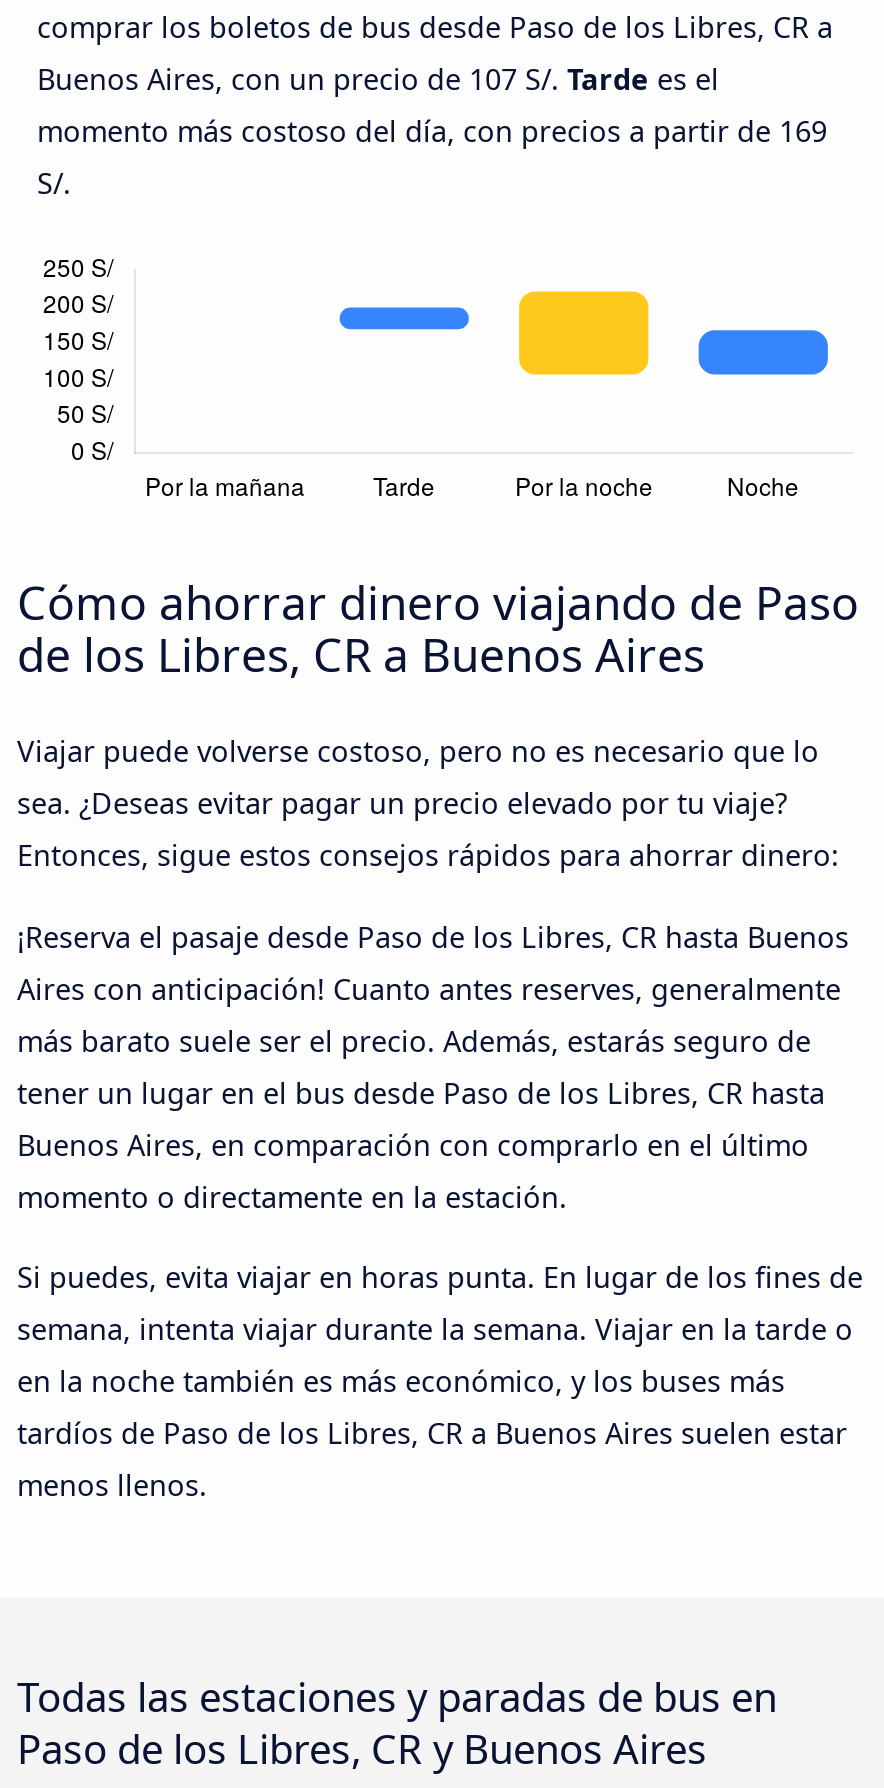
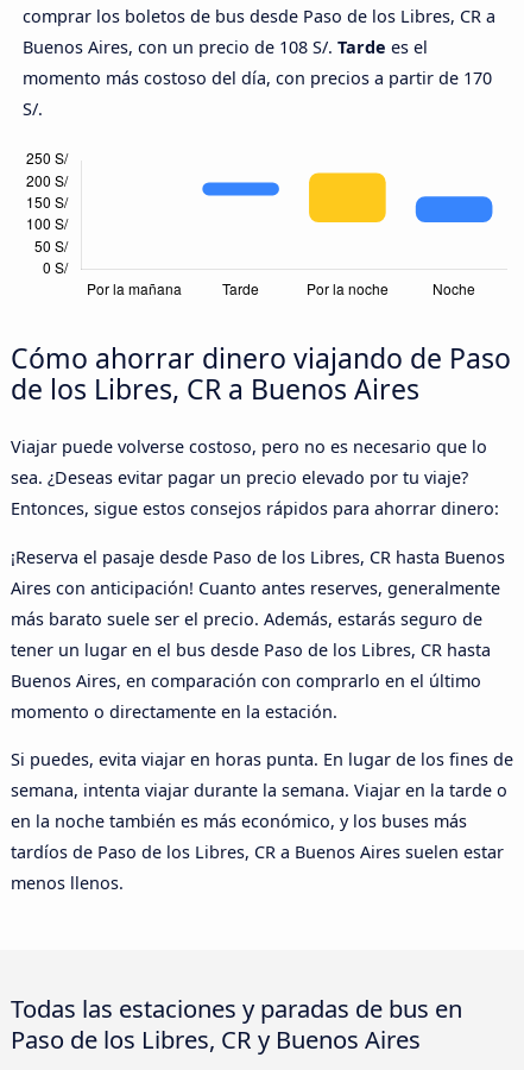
- Buenos Aires, con un precio de 107 S/. Tarde es el
+ Buenos Aires, con un precio de 108 S/. Tarde es el

- momento más costoso del día, con precios a partir de 169
+ momento más costoso del día, con precios a partir de 170
